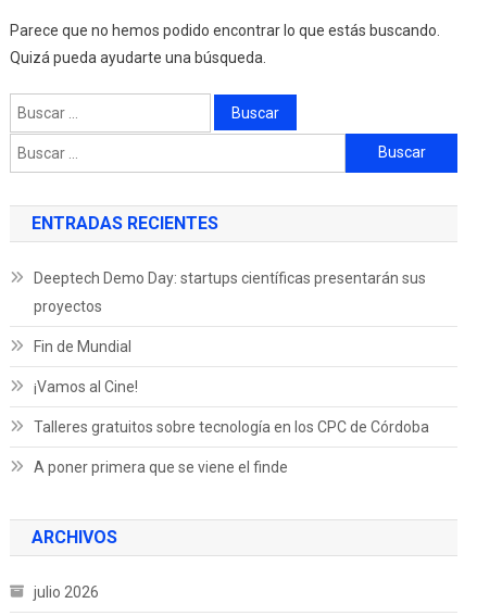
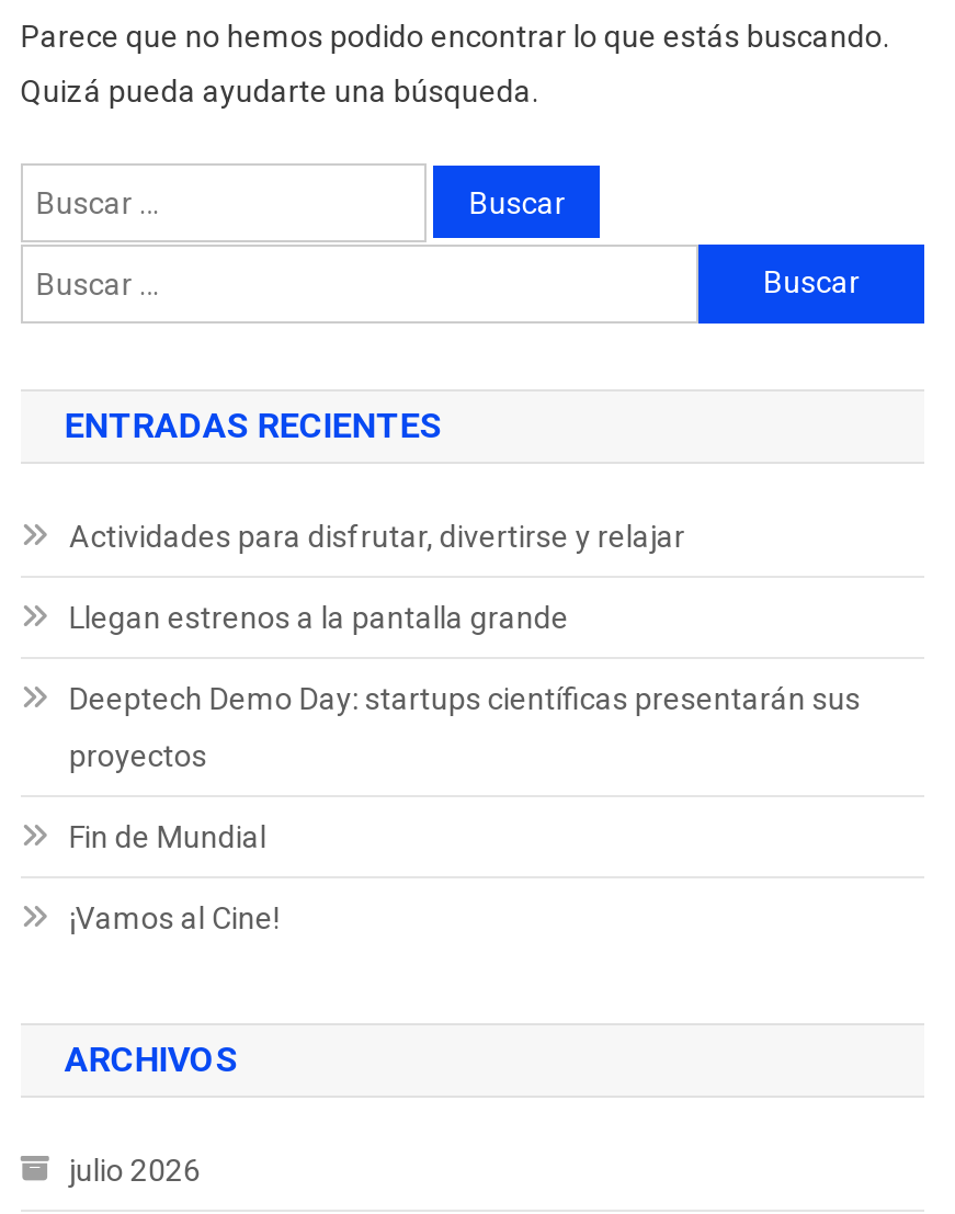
+ Actividades para disfrutar, divertirse y relajar
+ Llegan estrenos a la pantalla grande

moved down: Deeptech Demo Day: startups científicas presentarán sus | proyectos | Fin de Mundial | ¡Vamos al Cine!

- Talleres gratuitos sobre tecnología en los CPC de Córdoba
- A poner primera que se viene el finde
